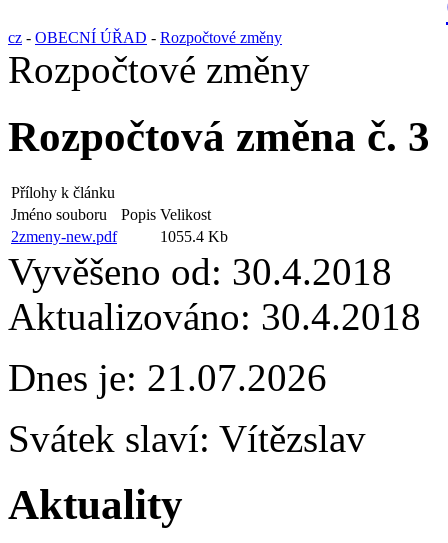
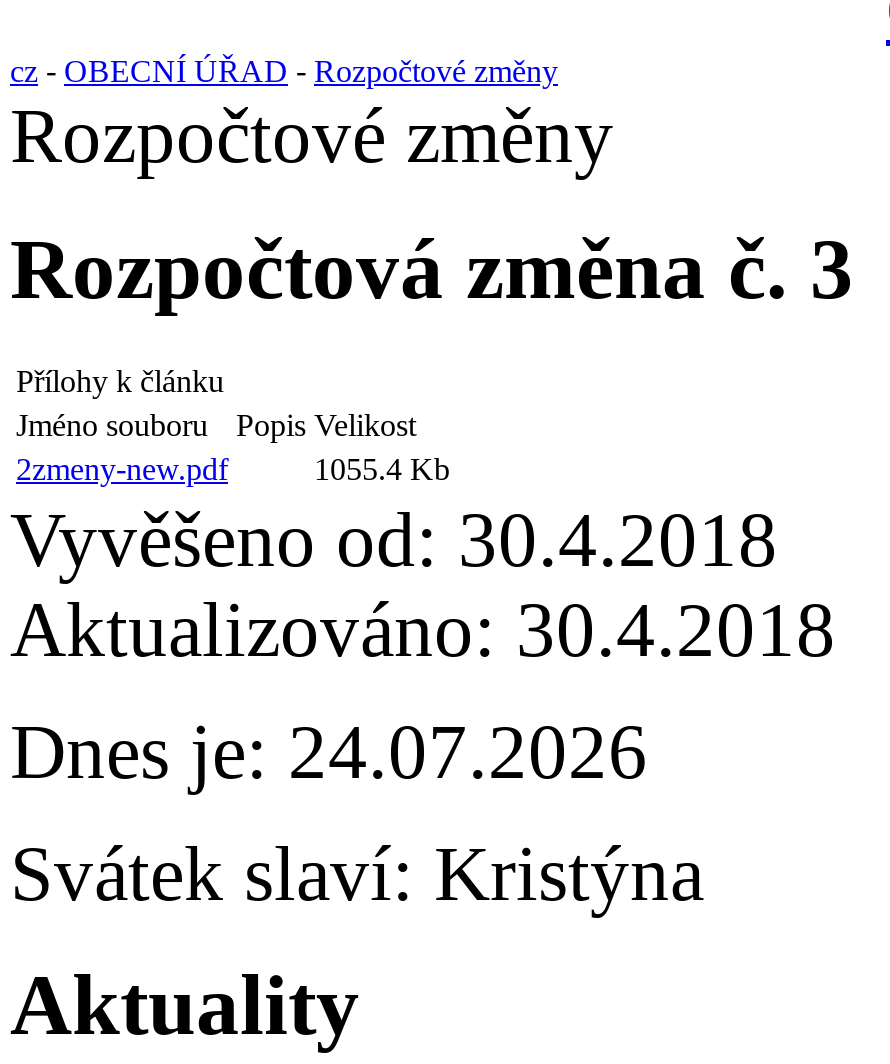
- Dnes je: 21.07.2026
+ Dnes je: 24.07.2026

- Svátek slaví: Vítězslav
+ Svátek slaví: Kristýna
